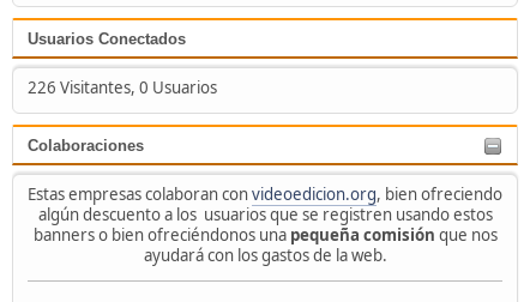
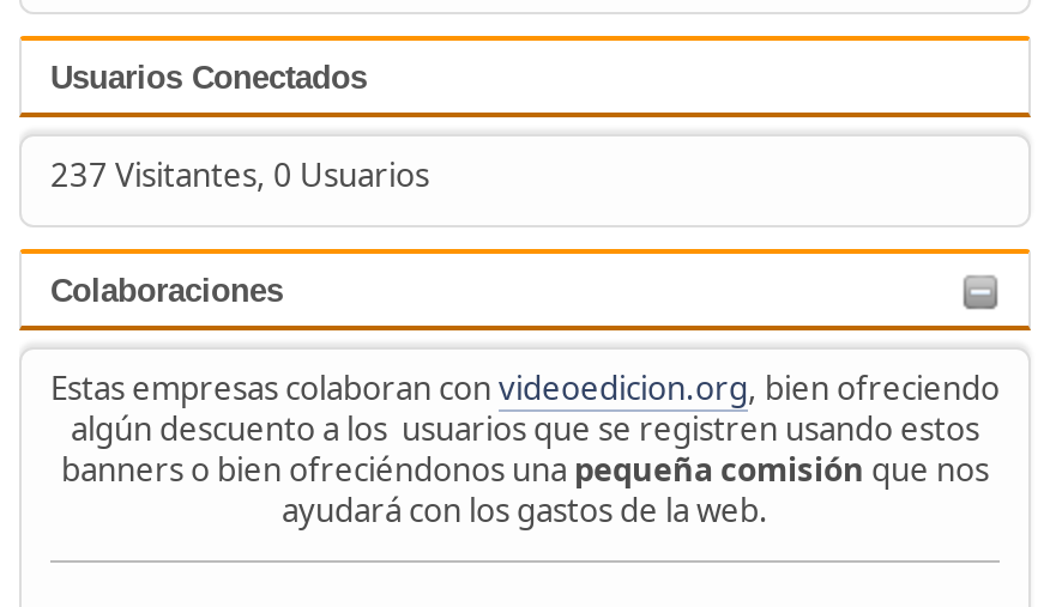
- 226 Visitantes, 0 Usuarios
+ 237 Visitantes, 0 Usuarios
